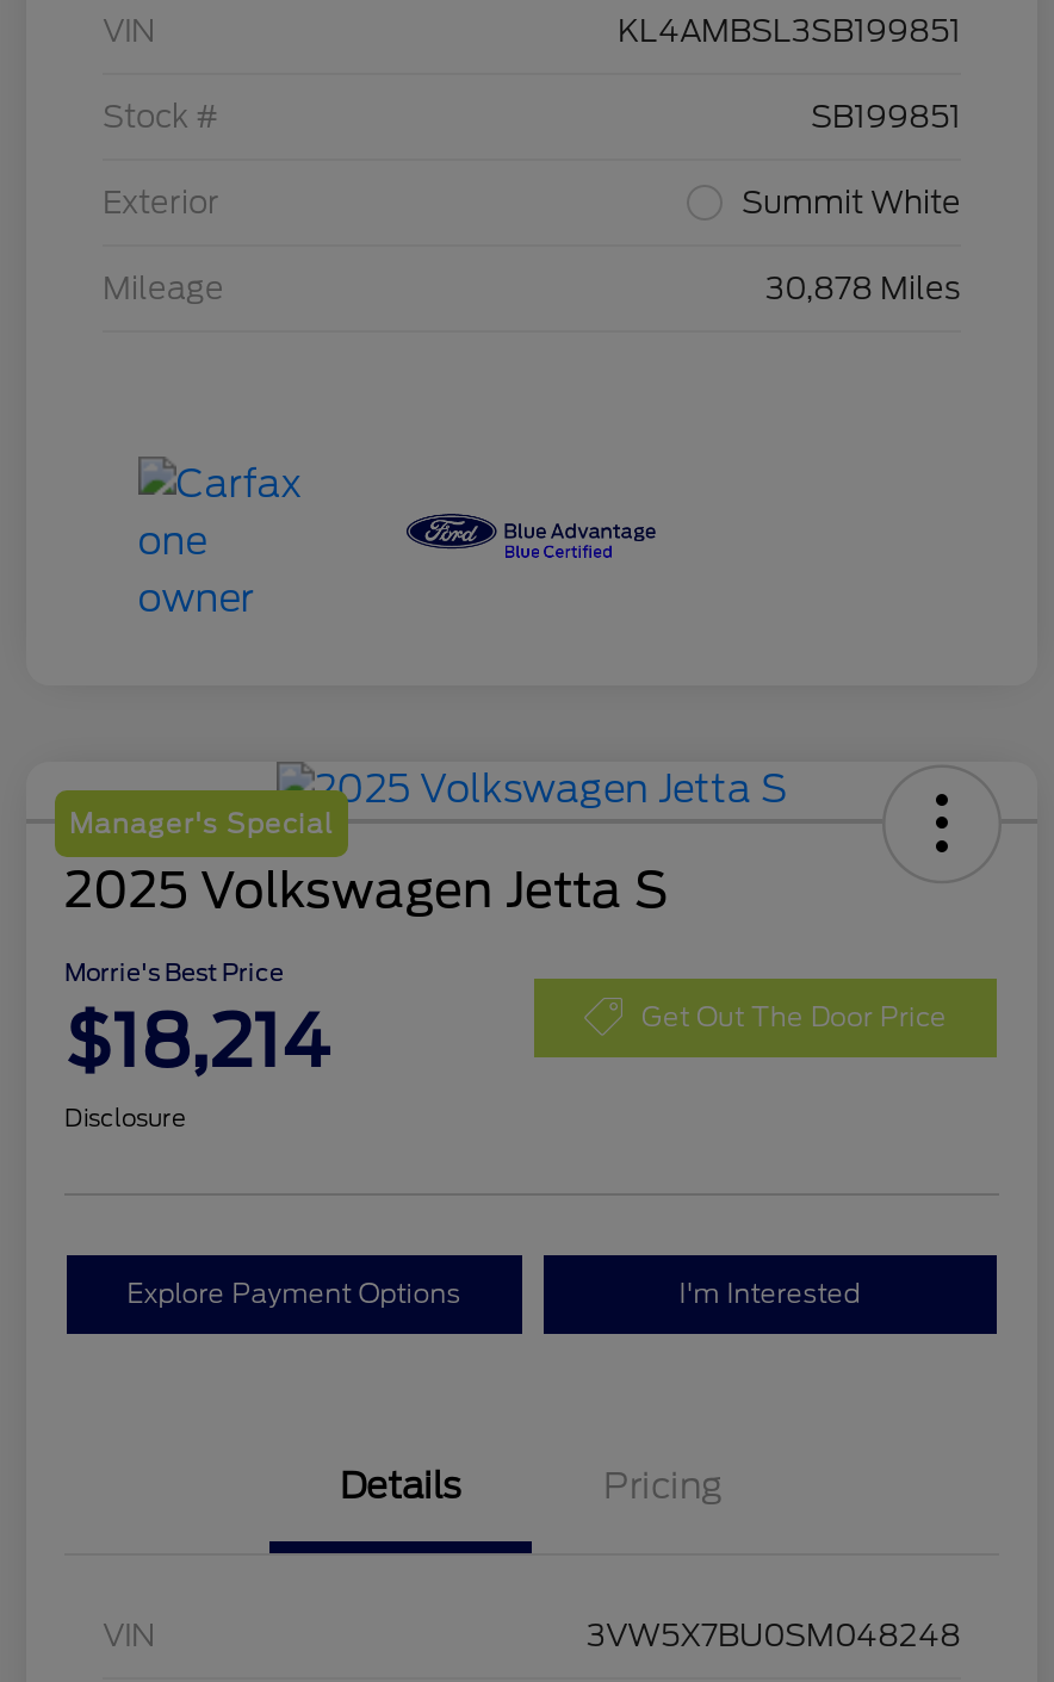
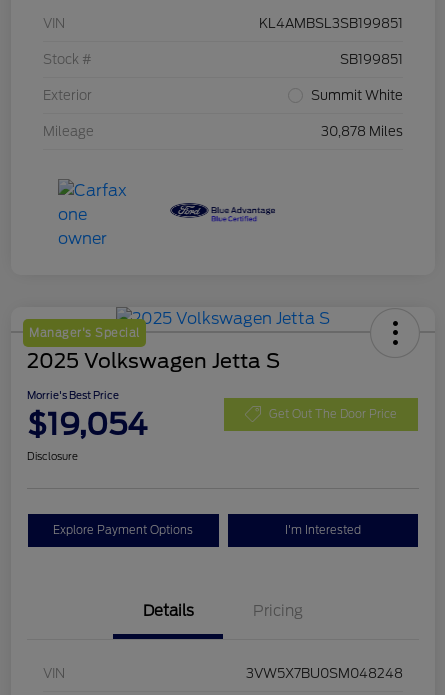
- $18,214
+ $19,054
